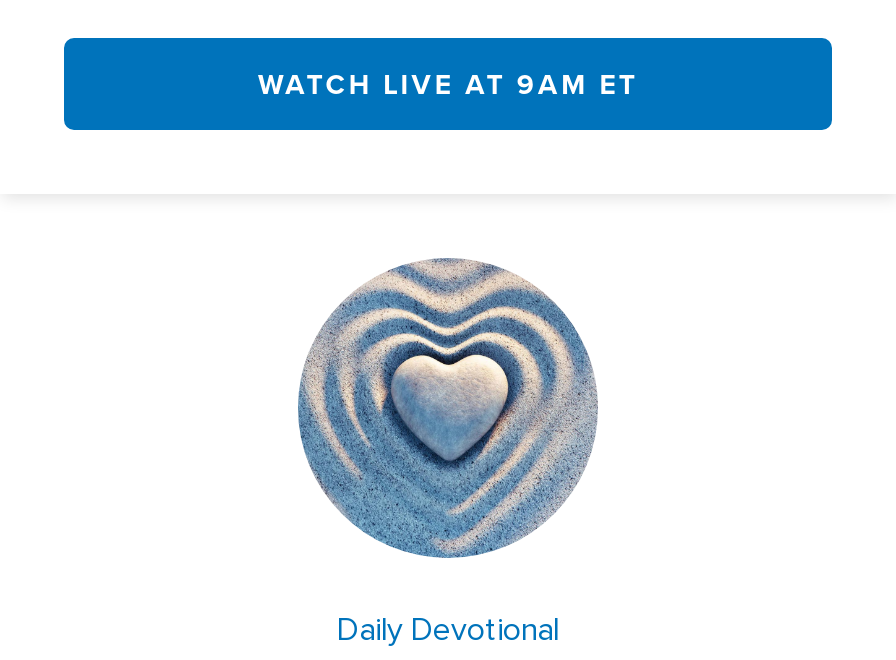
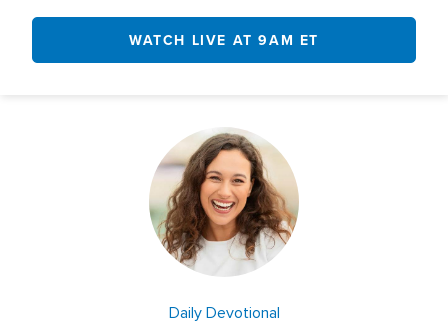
- [image]
+ [image]
